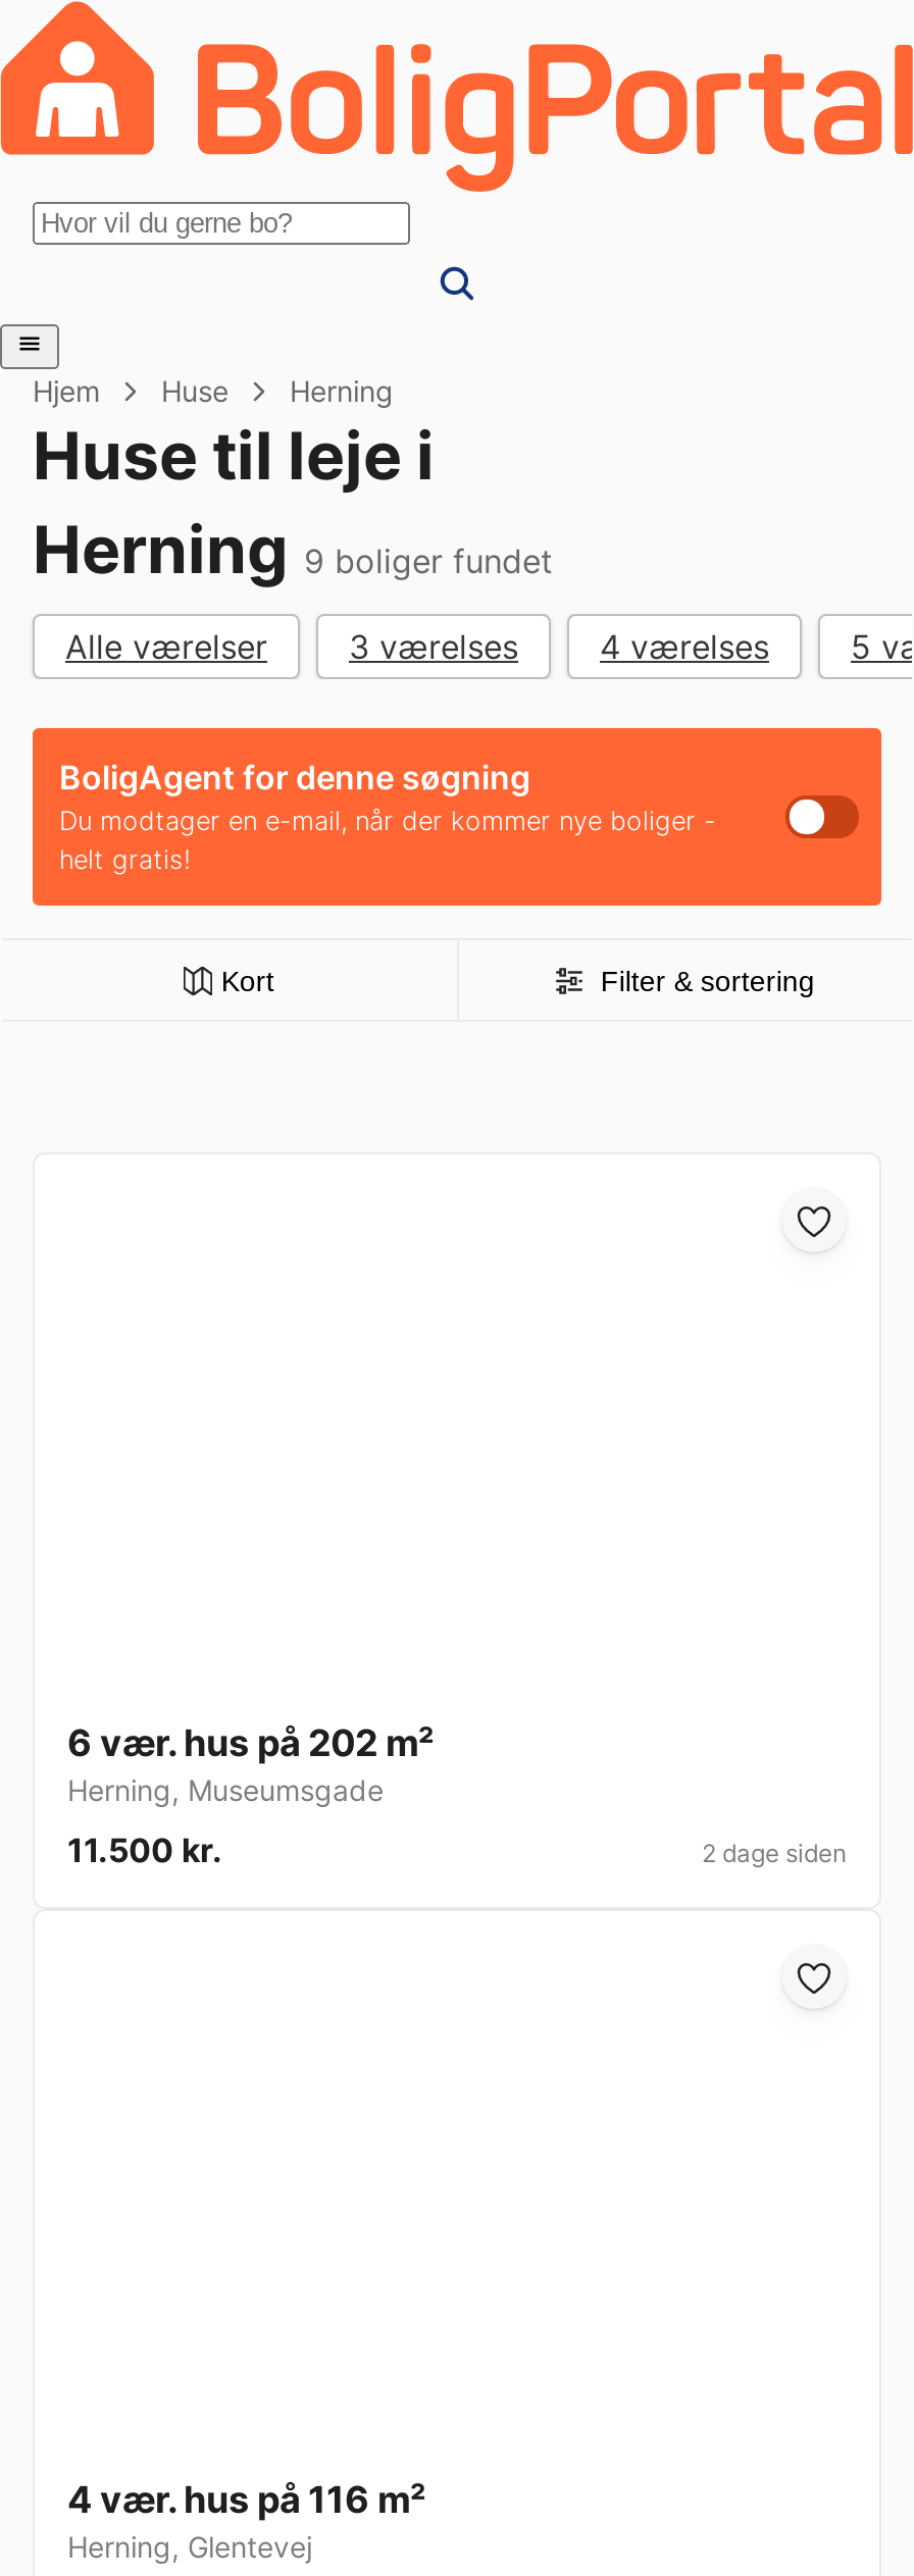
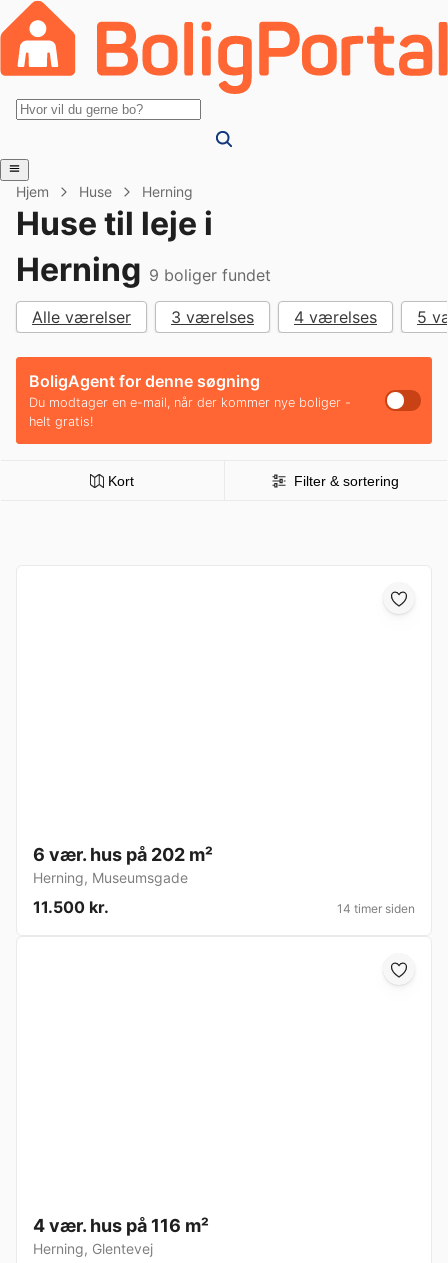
- 2 dage siden
+ 14 timer siden
